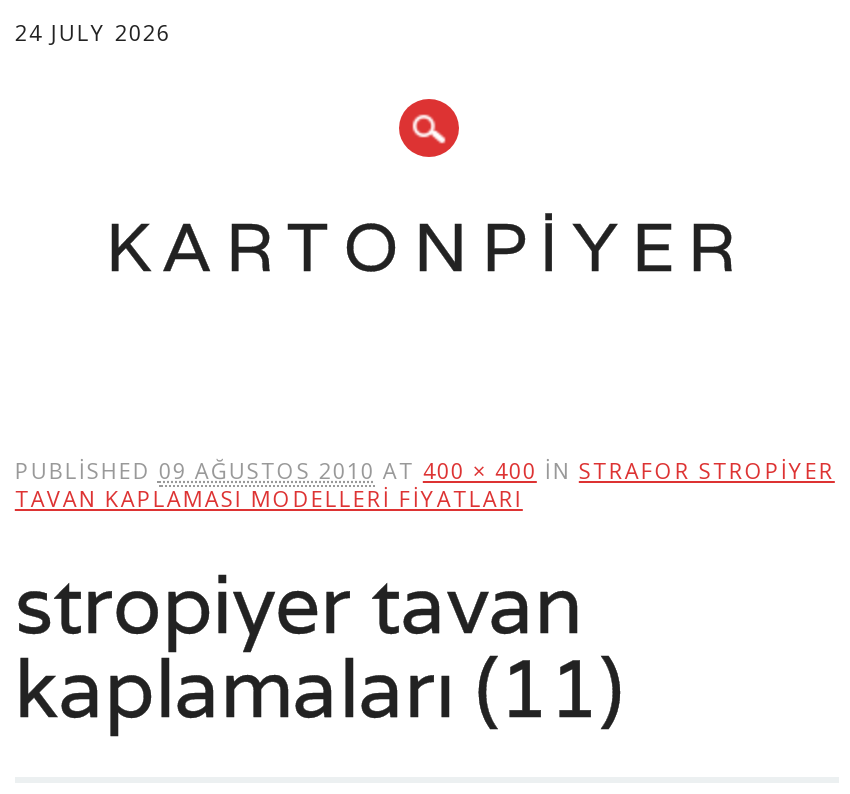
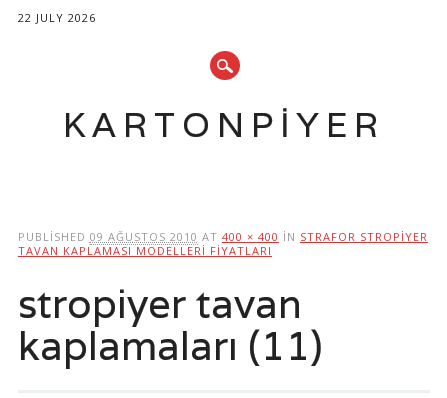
- 24 JULY 2026
+ 22 JULY 2026
